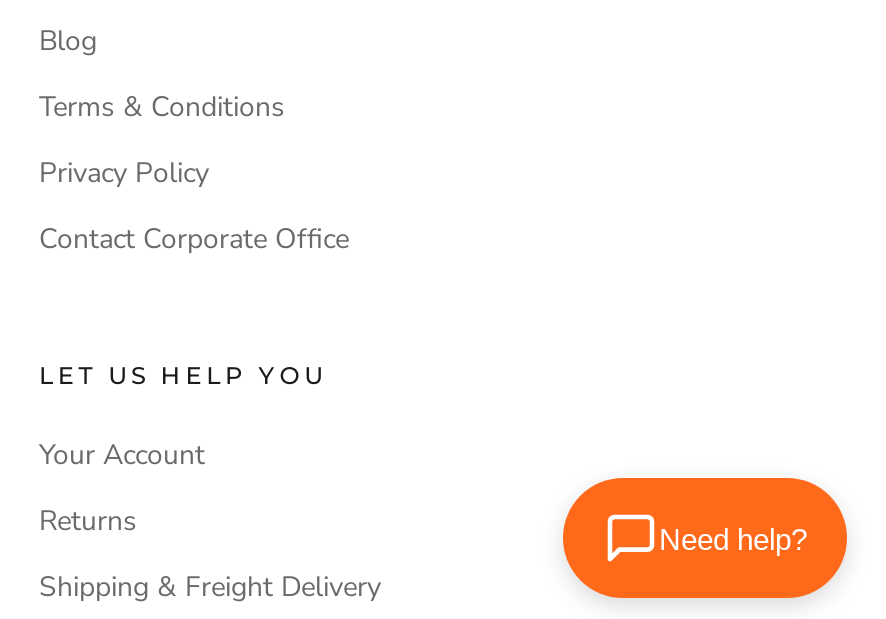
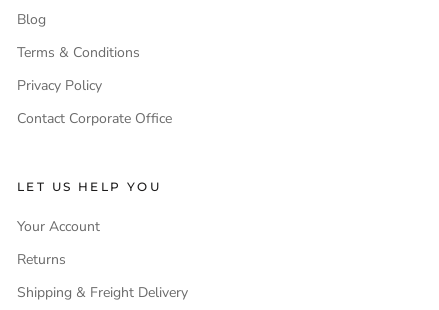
- [image]
